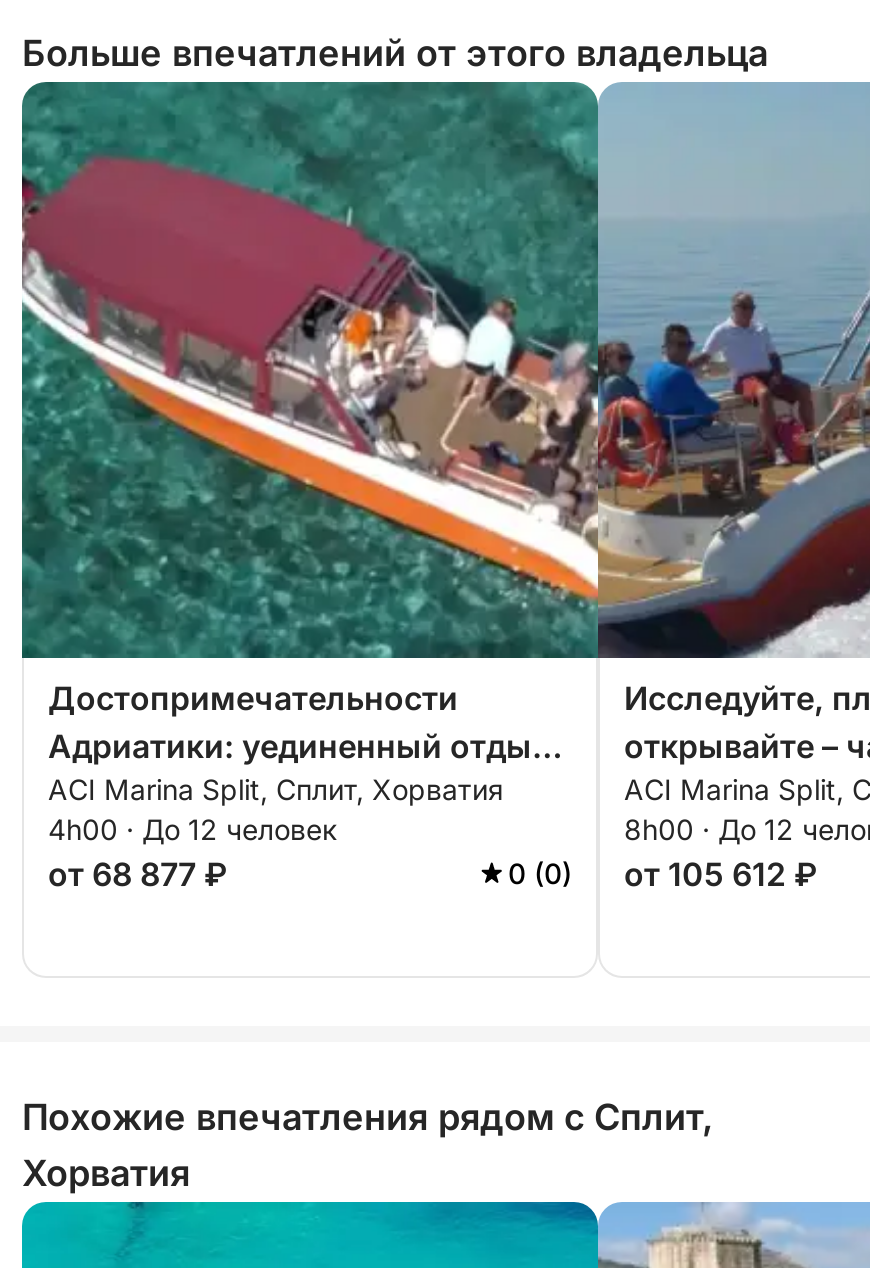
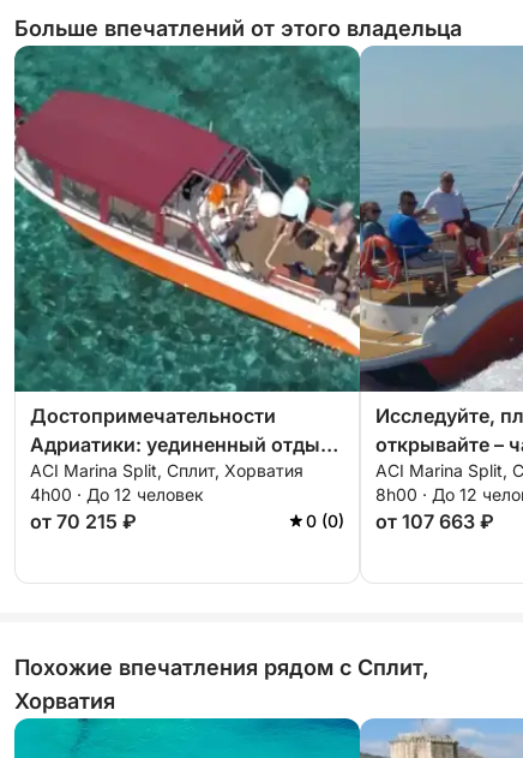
- от 68 877 ₽
+ от 70 215 ₽

- 0 (0) от 105 612 ₽
+ 0 (0) от 107 663 ₽
